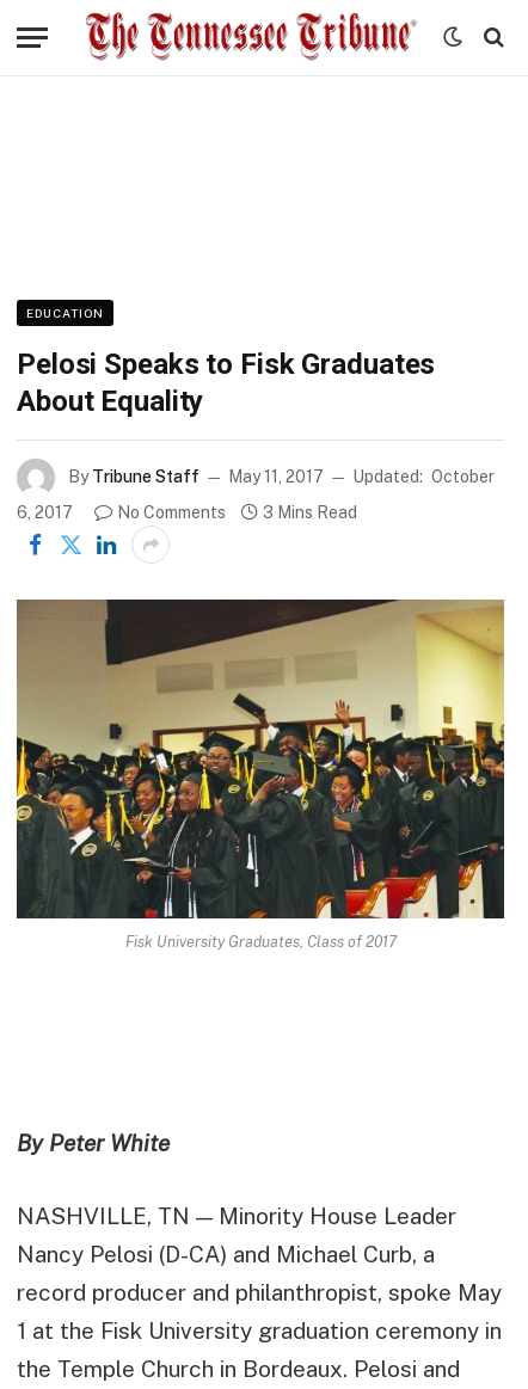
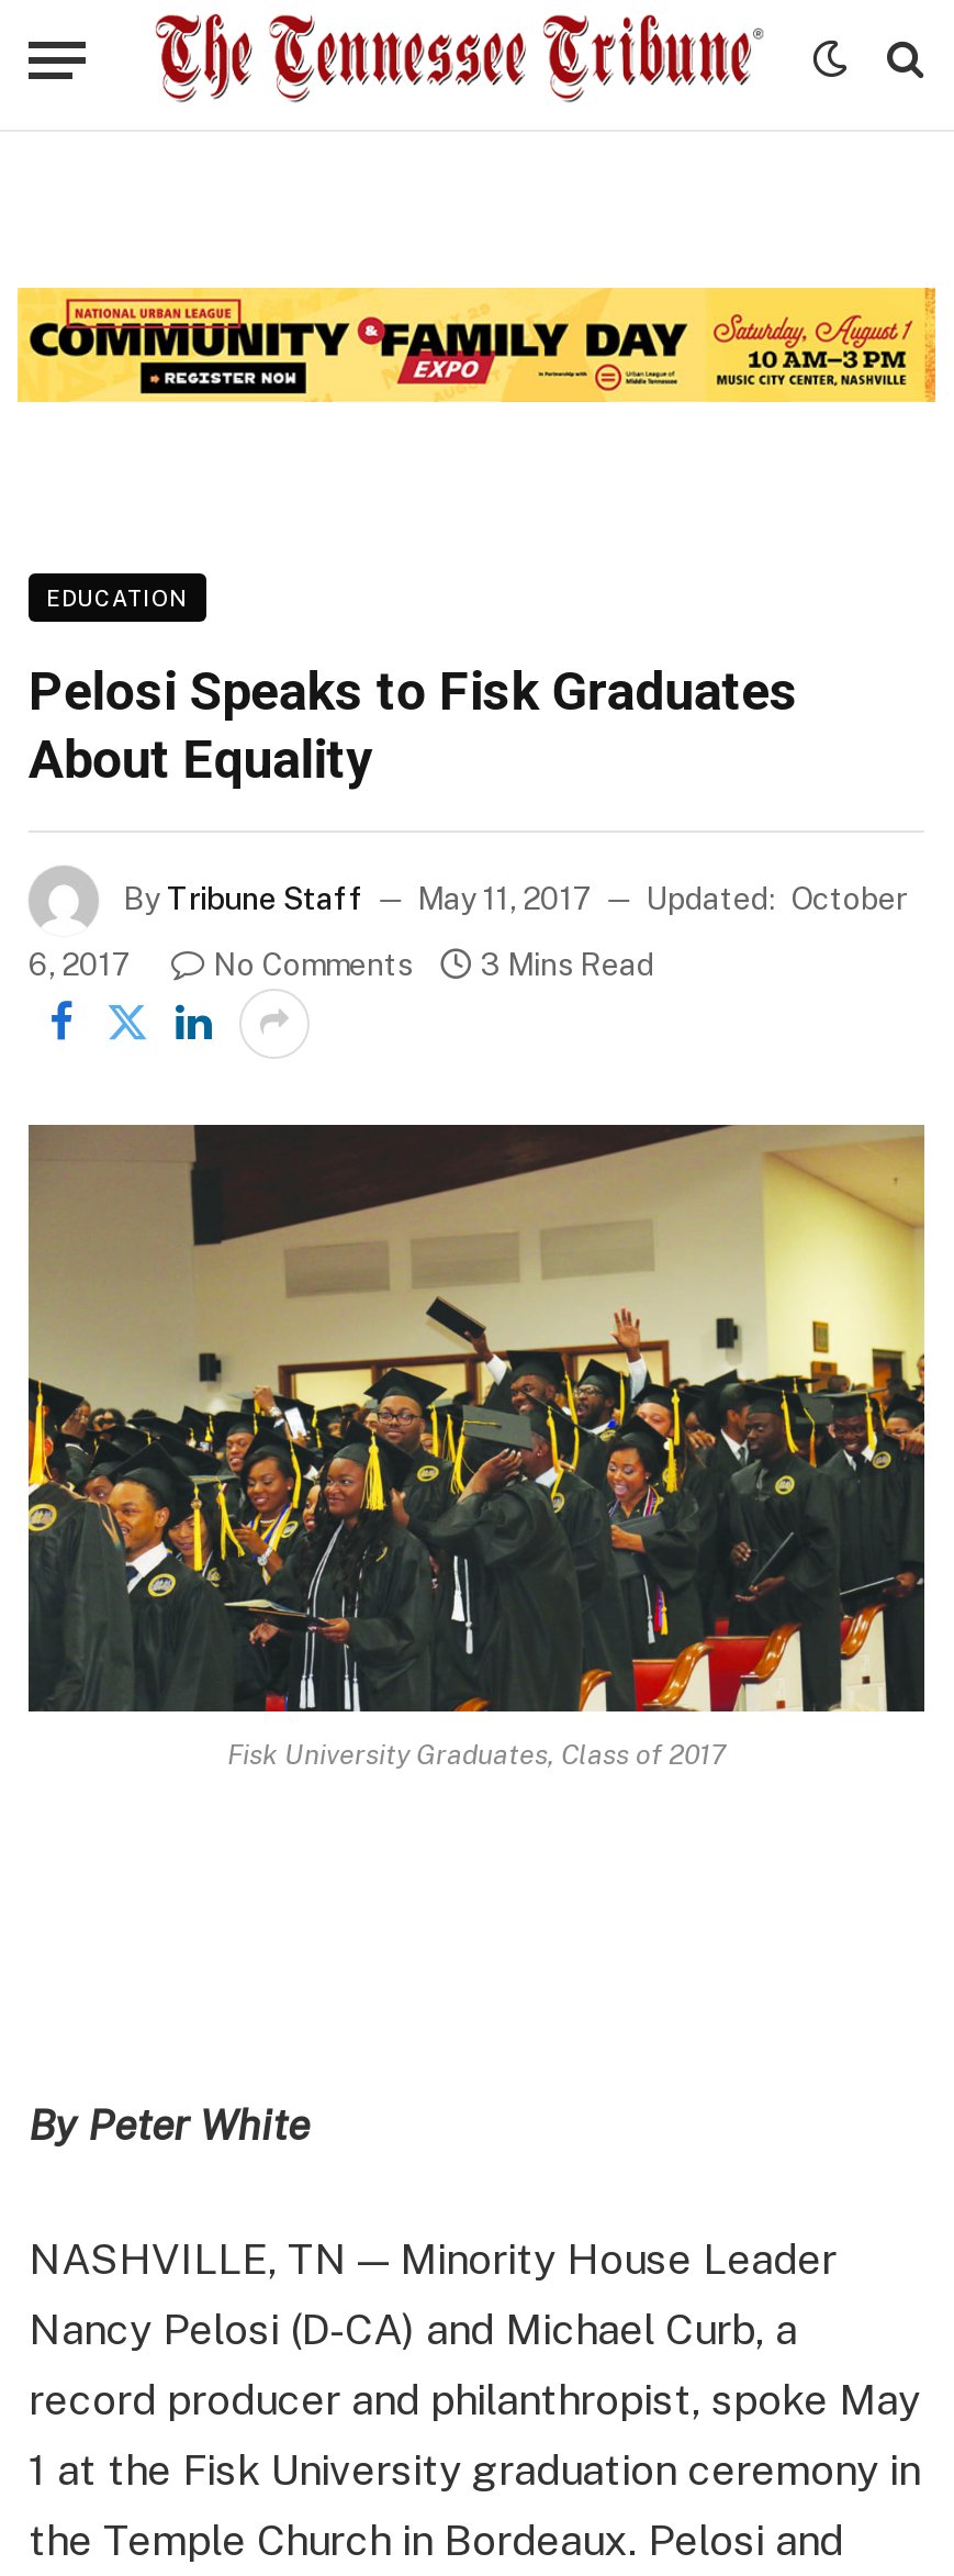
+ [image]
